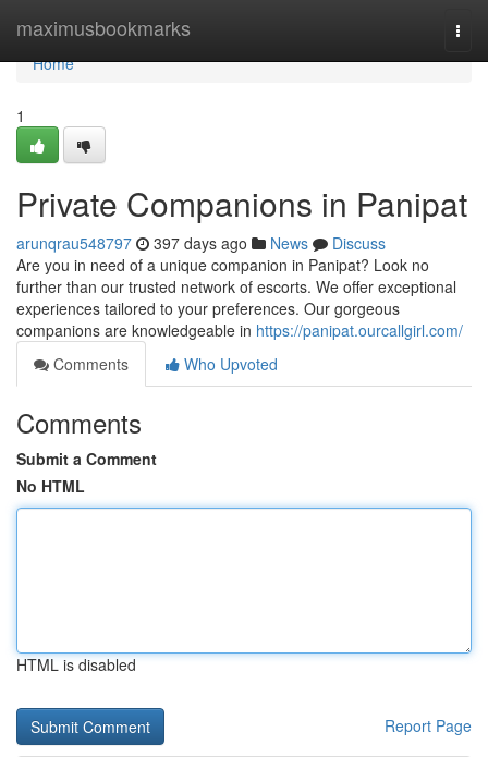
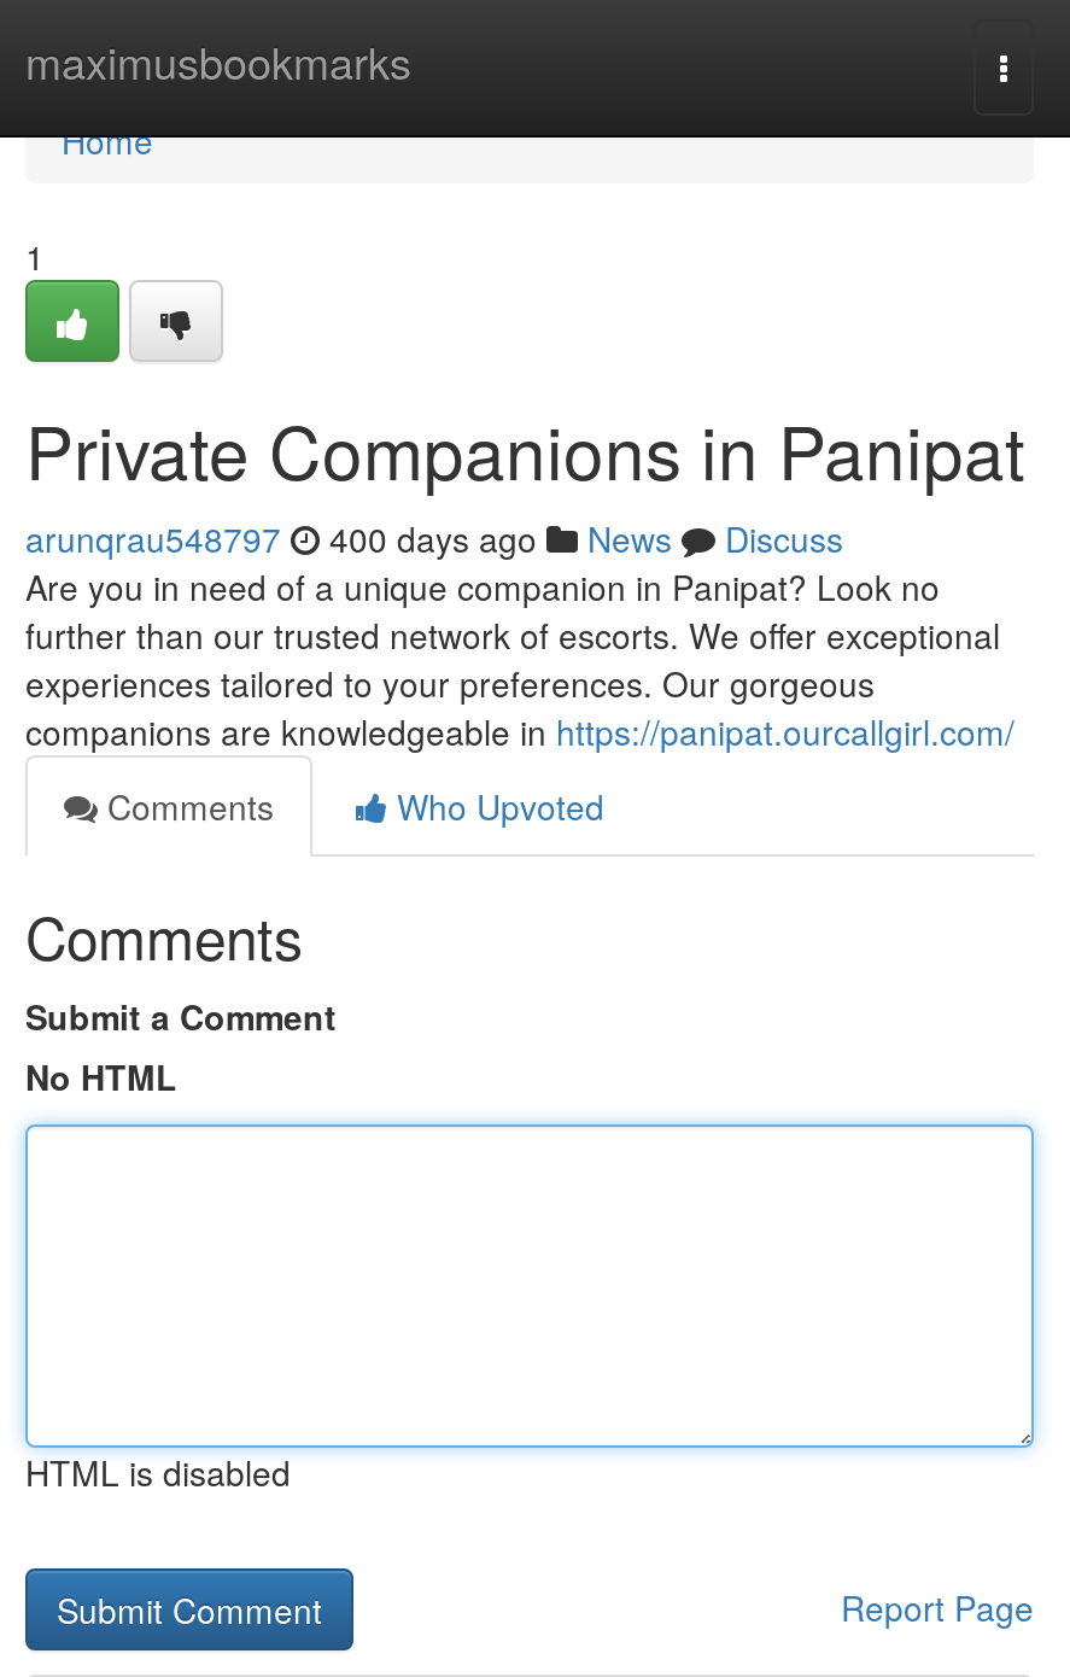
- arunqrau548797 397 days ago News Discuss
+ arunqrau548797 400 days ago News Discuss
